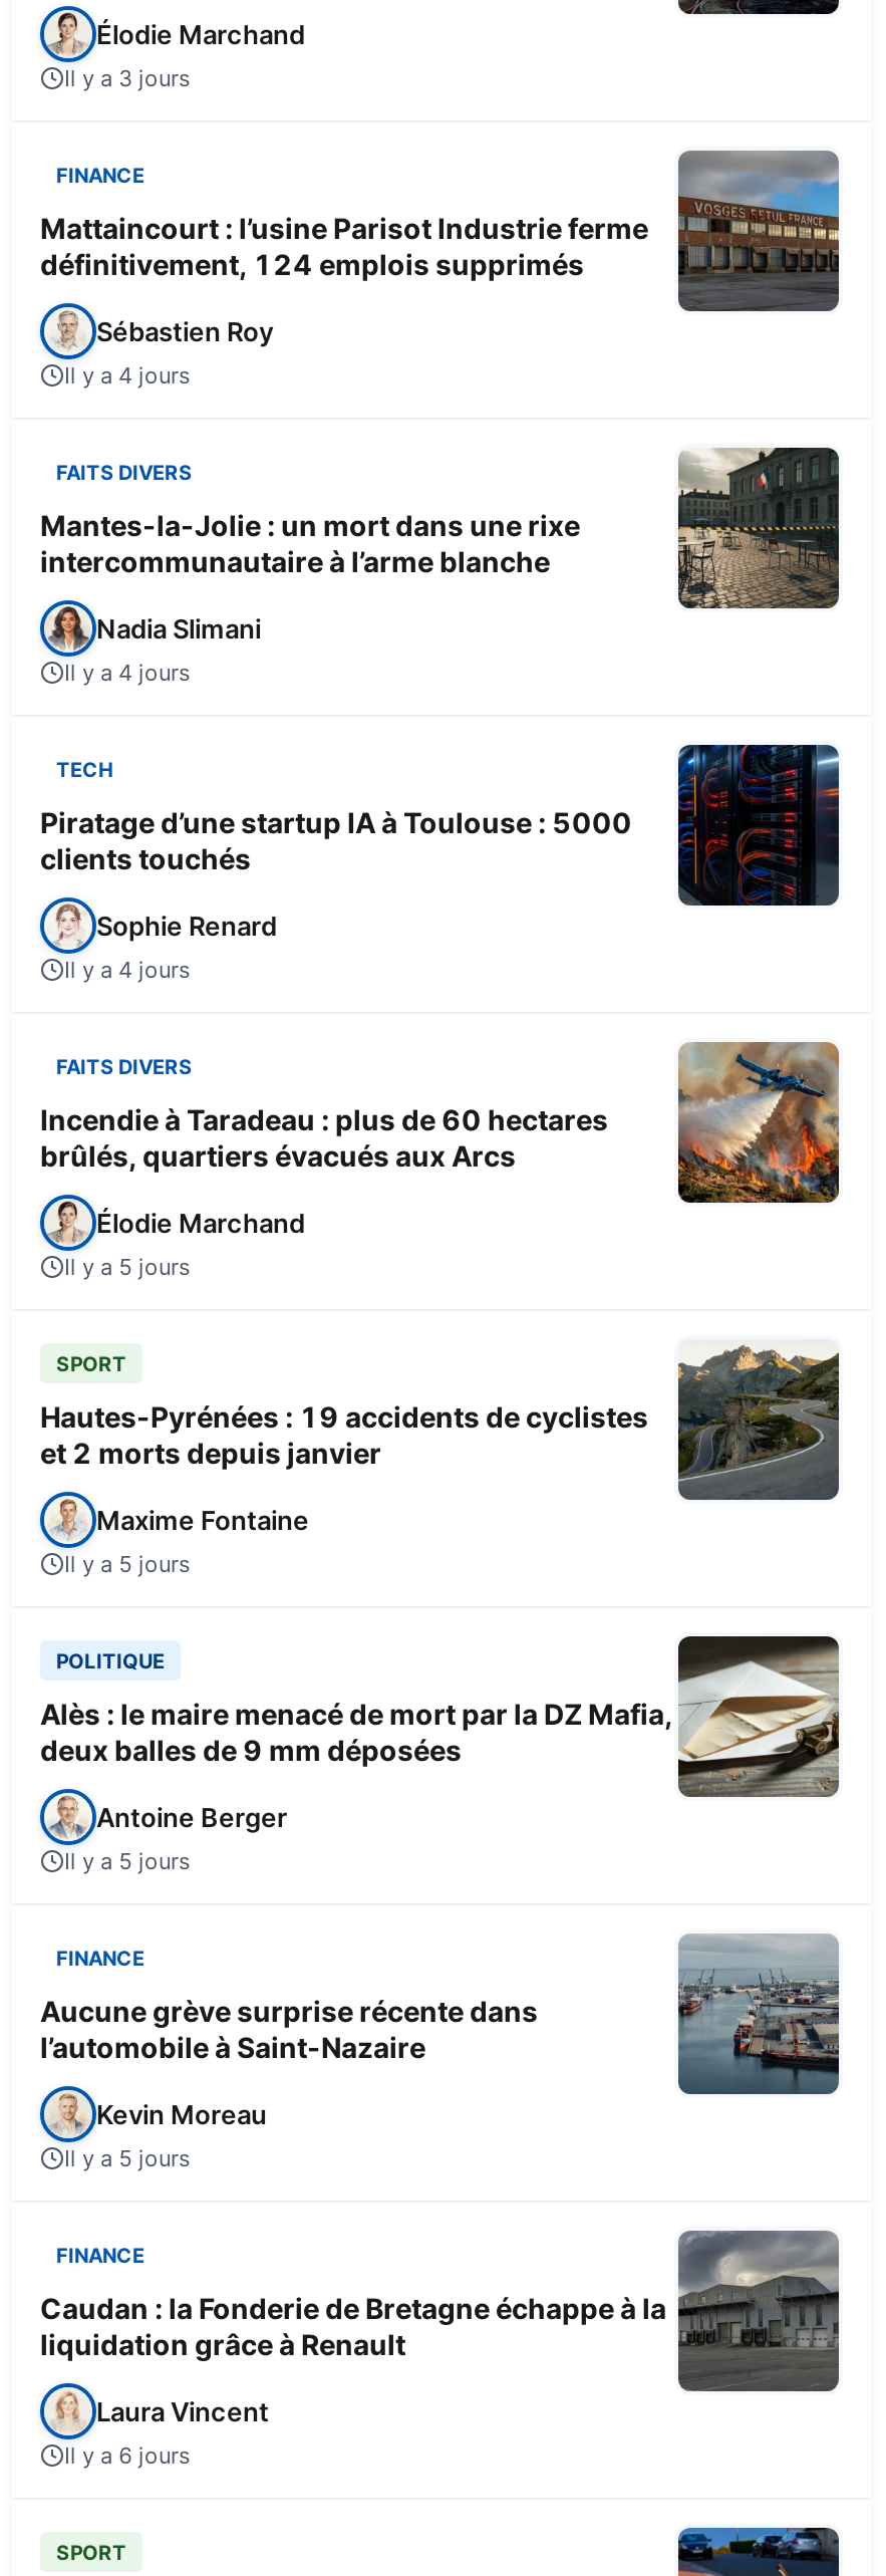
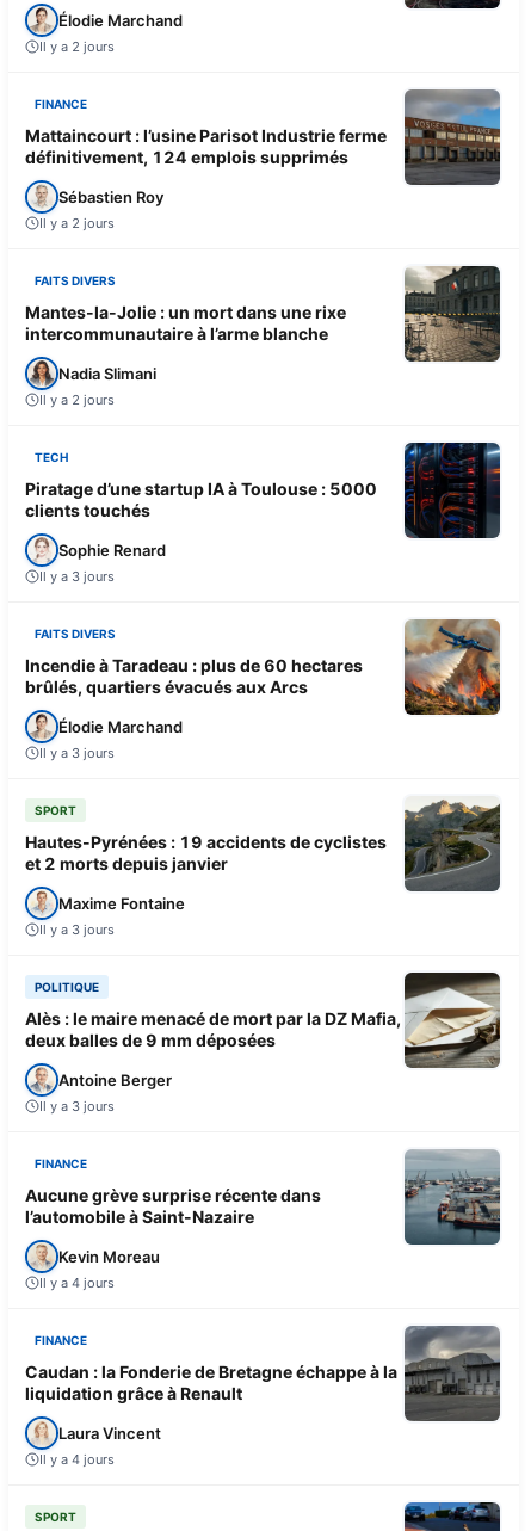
- Il y a 3 jours
+ Il y a 2 jours

- Il y a 4 jours
+ Il y a 2 jours

- Il y a 4 jours
+ Il y a 2 jours

- Il y a 4 jours
+ Il y a 3 jours

- Il y a 5 jours
+ Il y a 3 jours

- Il y a 5 jours
+ Il y a 3 jours

- Il y a 5 jours
+ Il y a 3 jours

- Il y a 5 jours
+ Il y a 4 jours

- Il y a 6 jours
+ Il y a 4 jours
